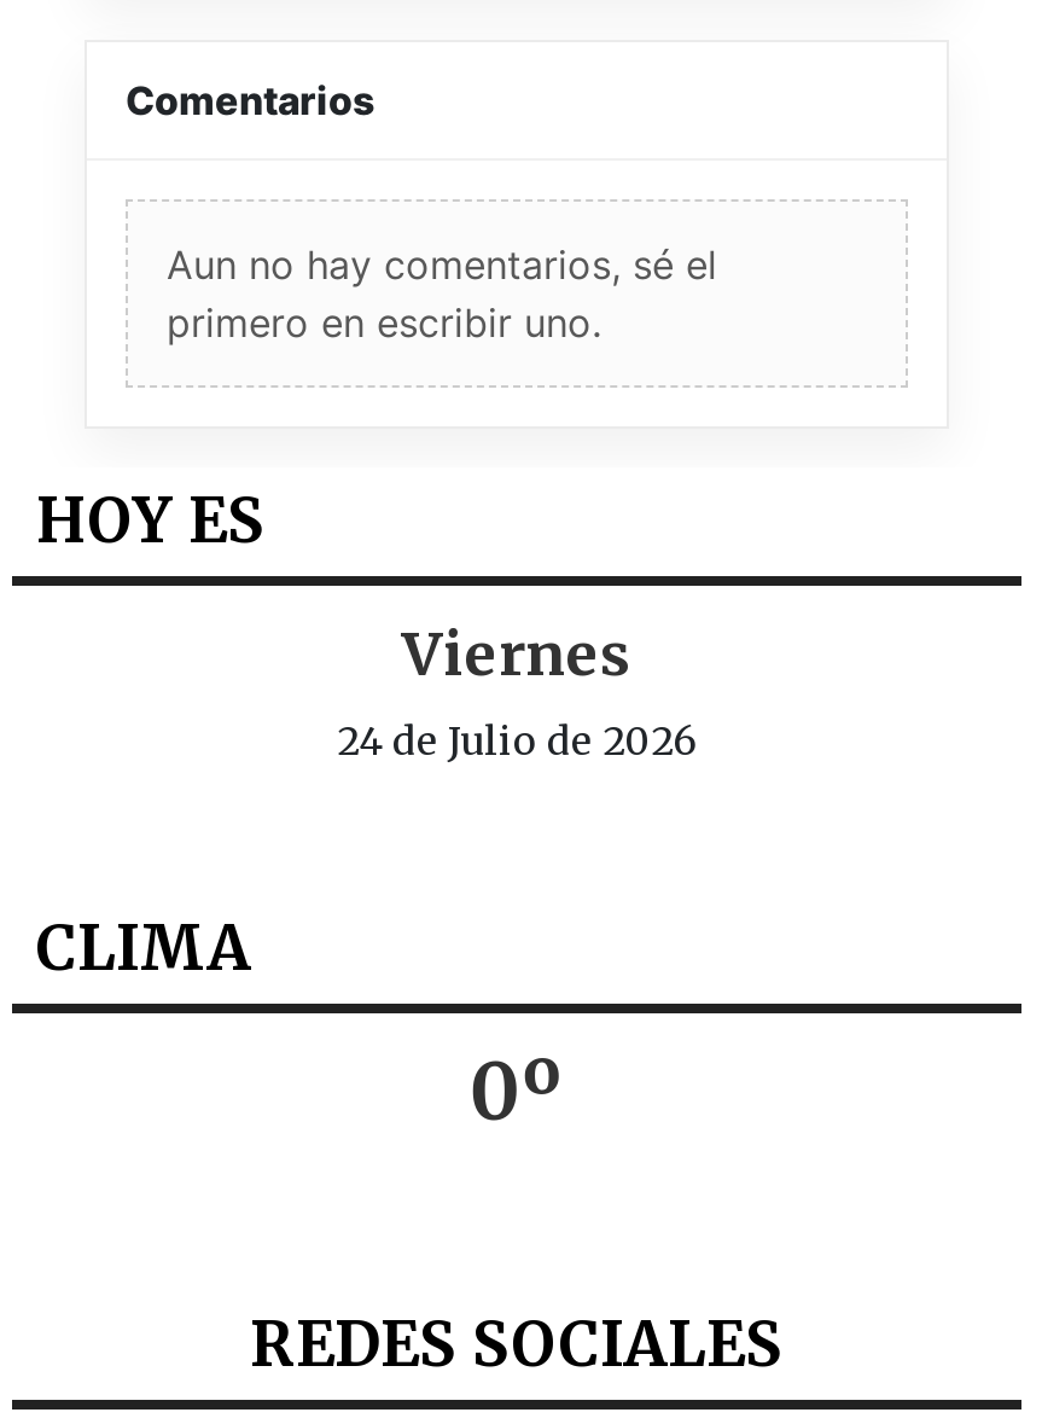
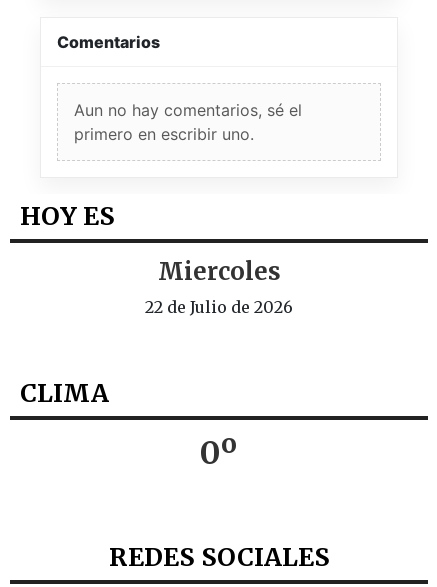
- Viernes
- 24 de Julio de 2026
+ Miercoles
+ 22 de Julio de 2026
